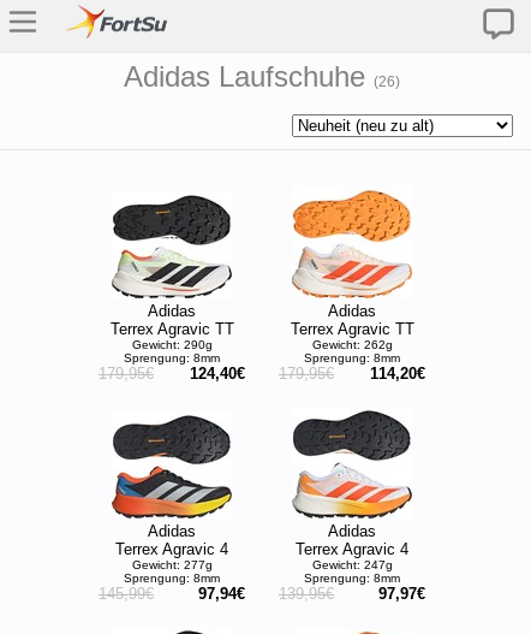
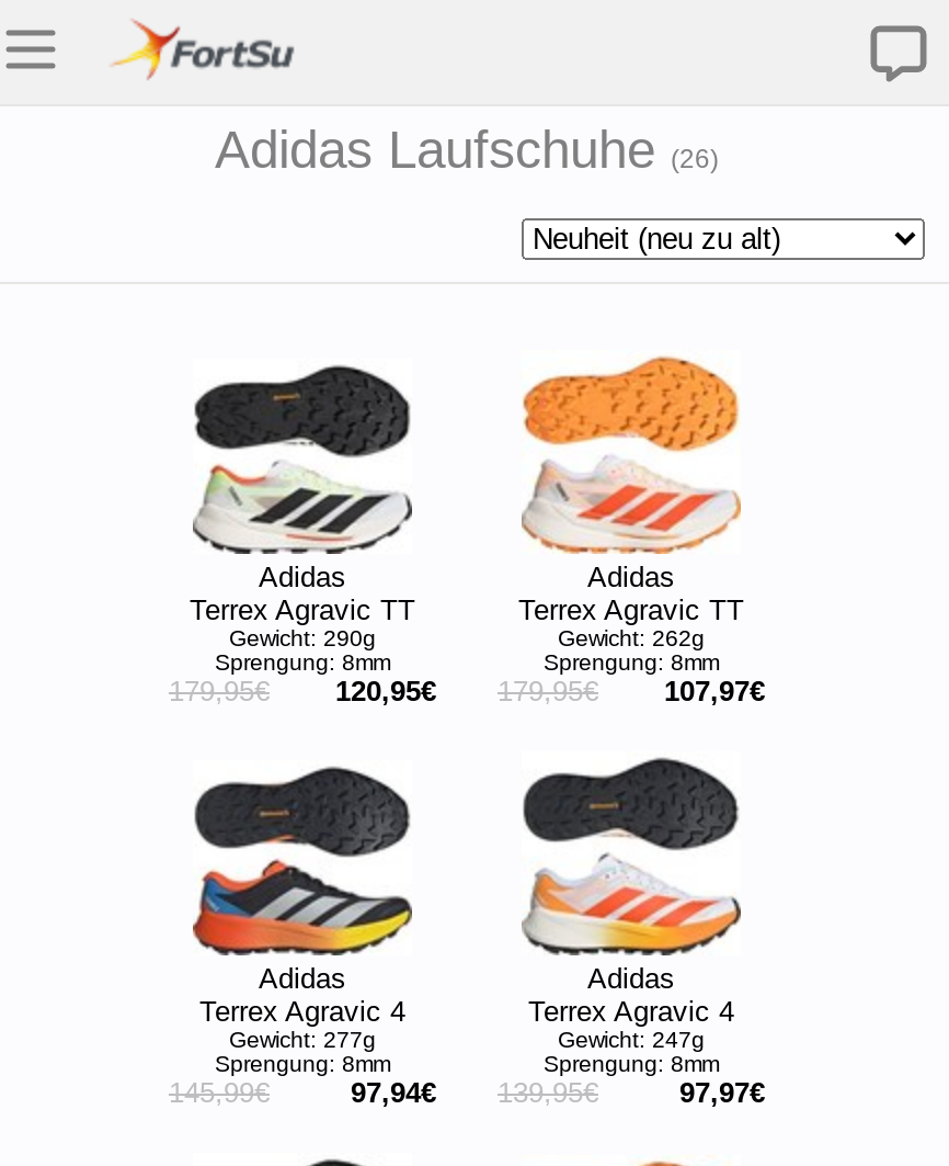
- 124,40€
+ 120,95€

- 114,20€
+ 107,97€
